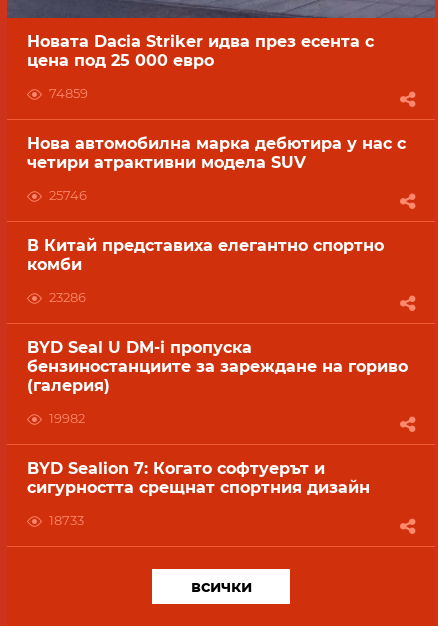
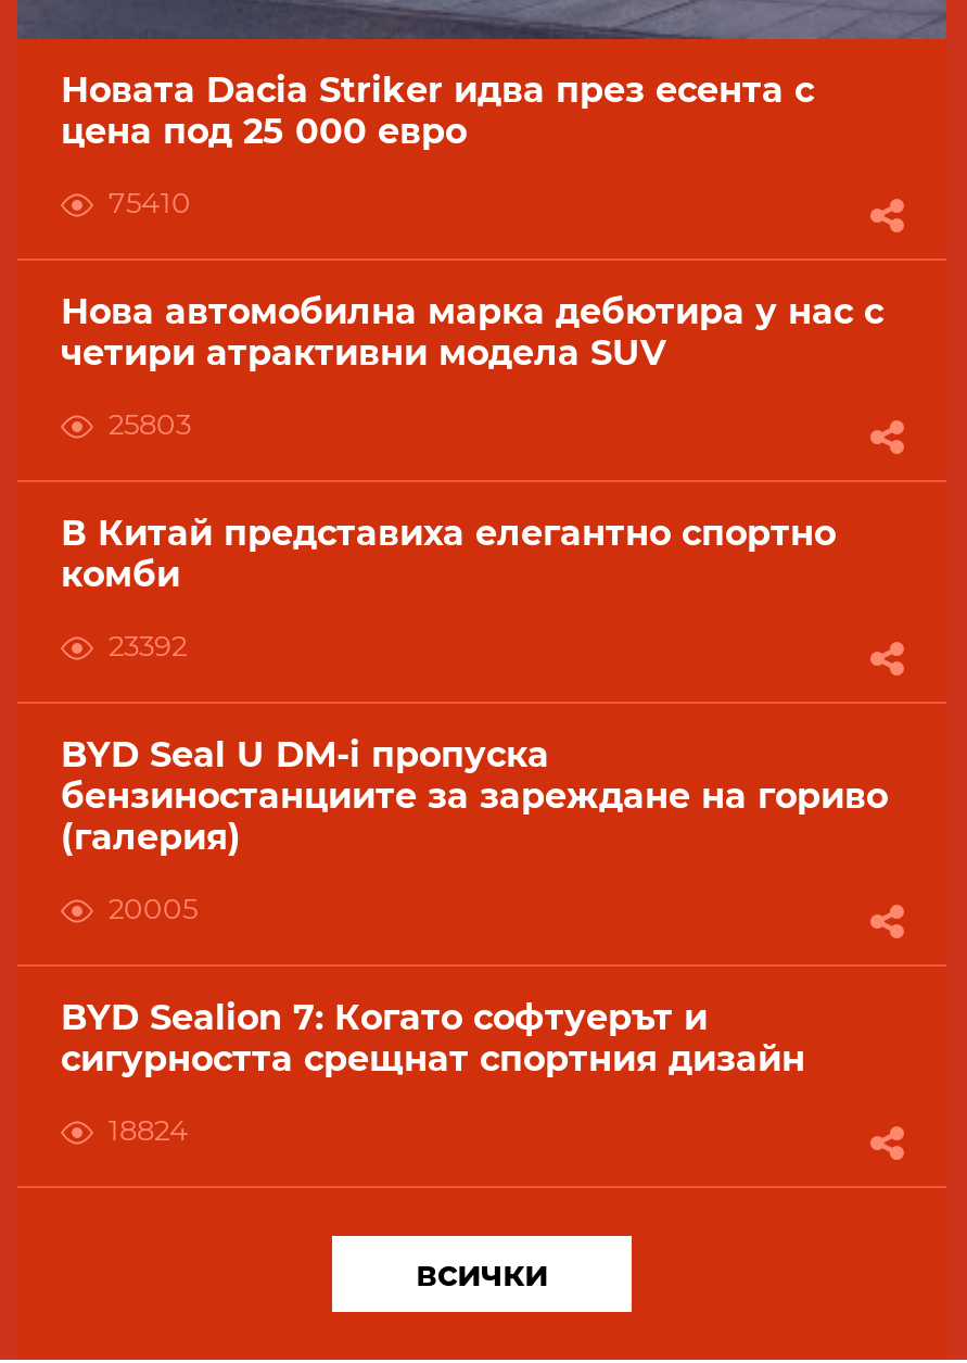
- 74859
+ 75410

- 25746
+ 25803

- 23286
+ 23392

- 19982
+ 20005

- 18733
+ 18824
